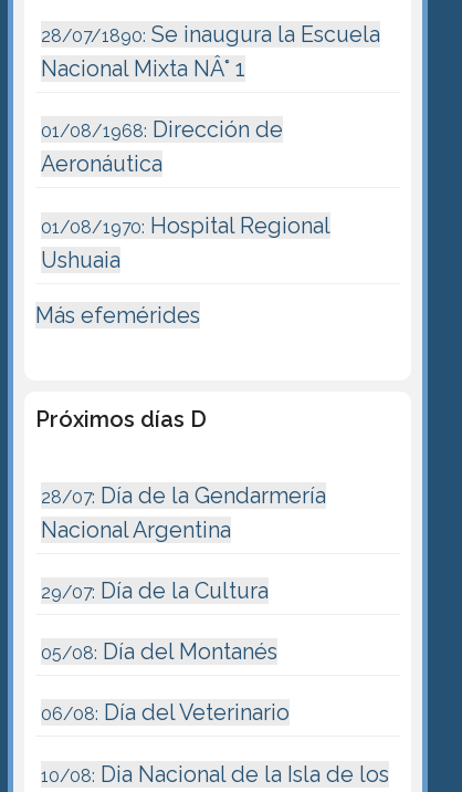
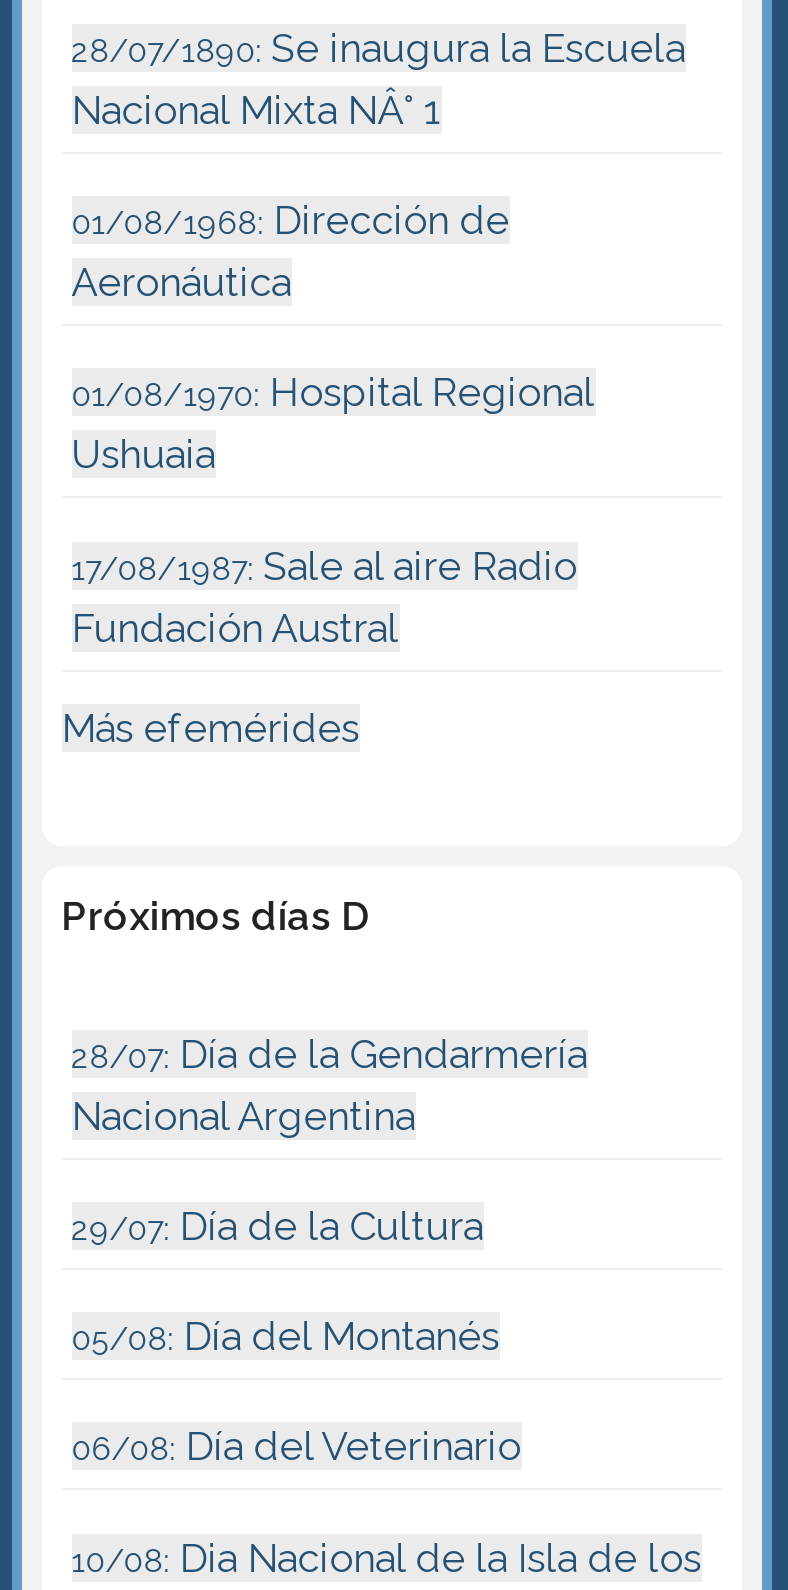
+ 17/08/1987: Sale al aire Radio
+ Fundación Austral
